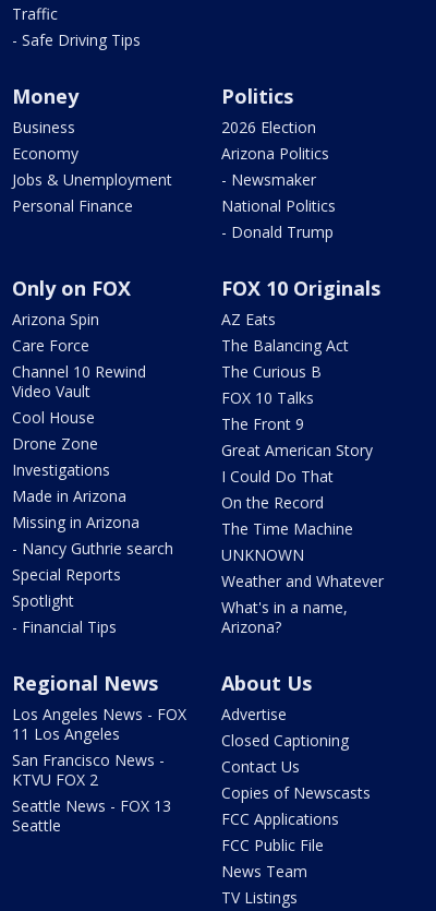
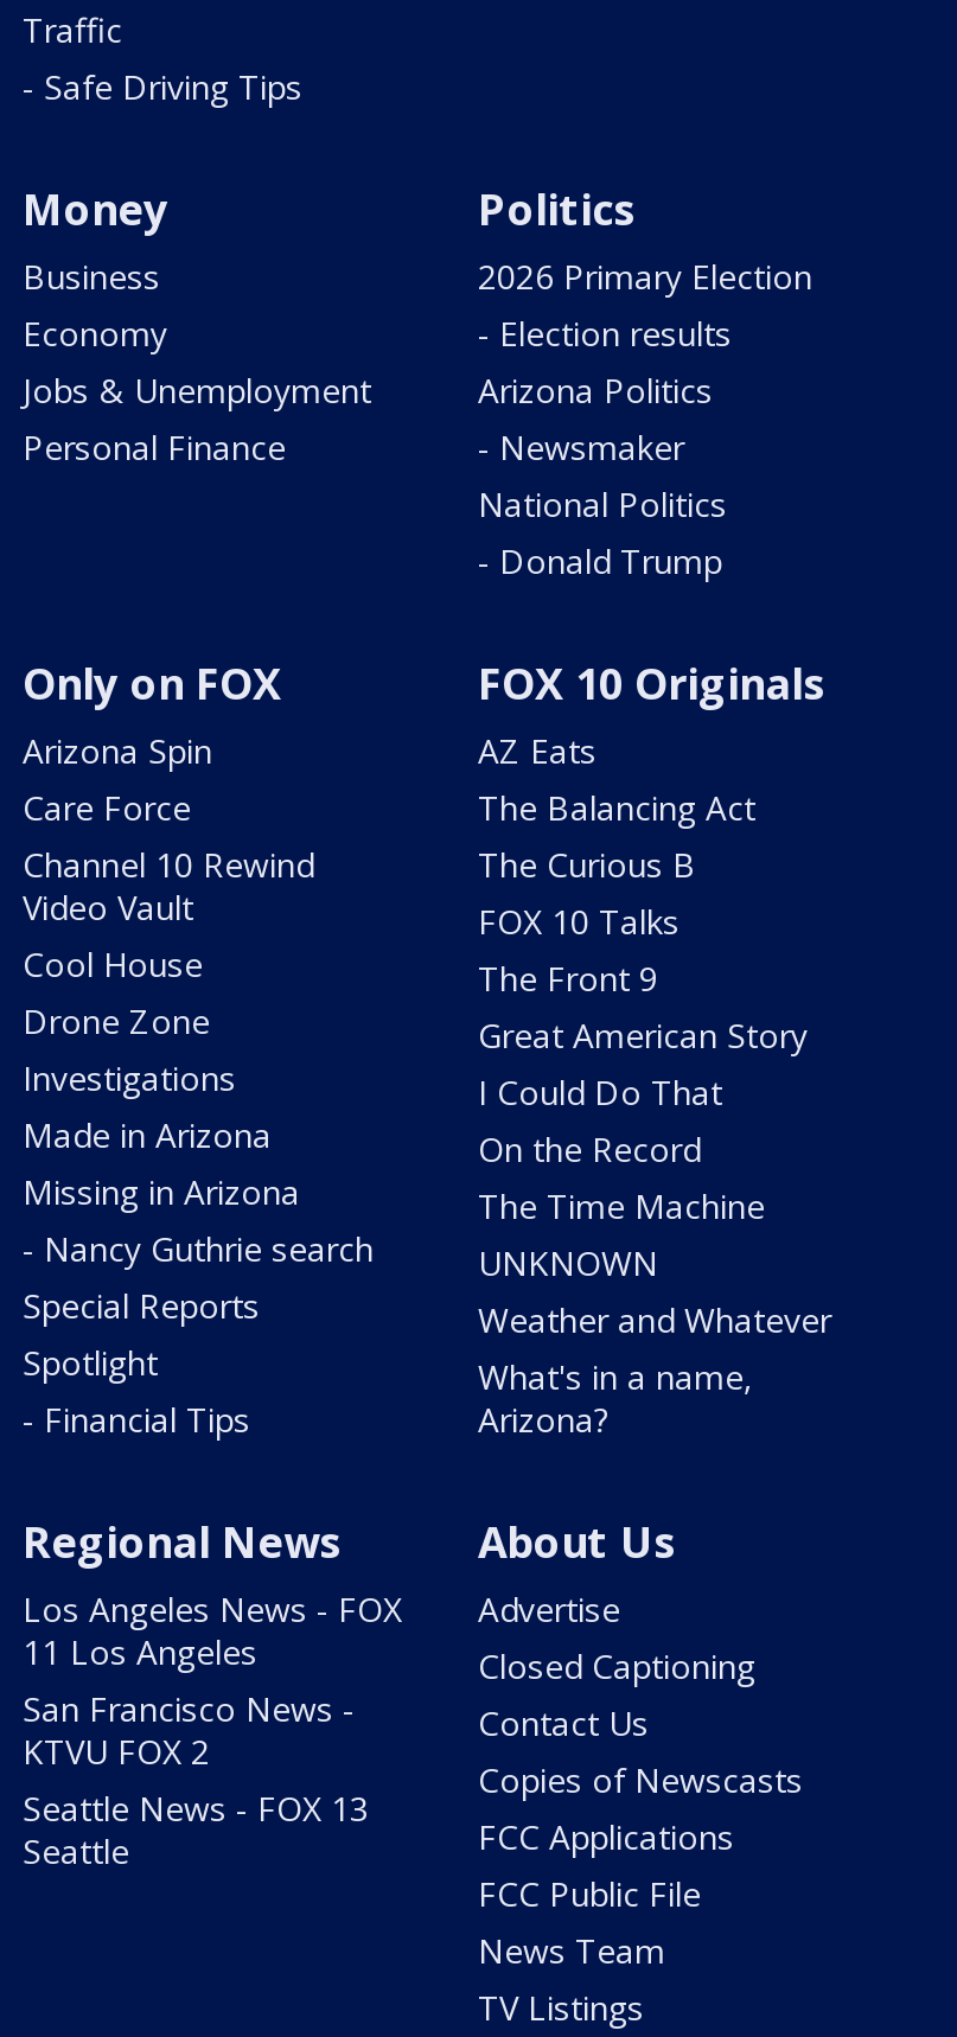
- 2026 Election
+ 2026 Primary Election
+ - Election results
